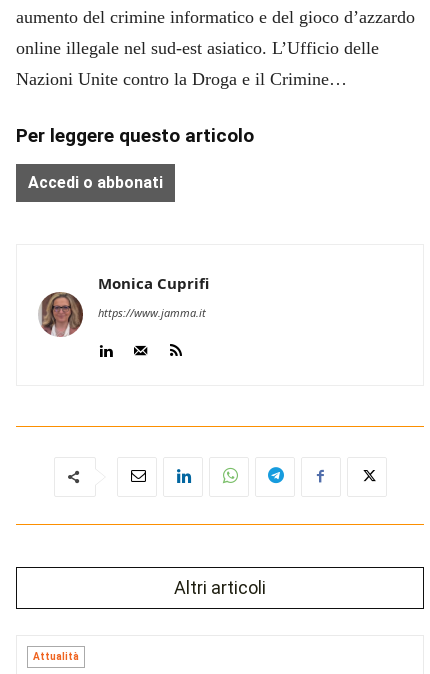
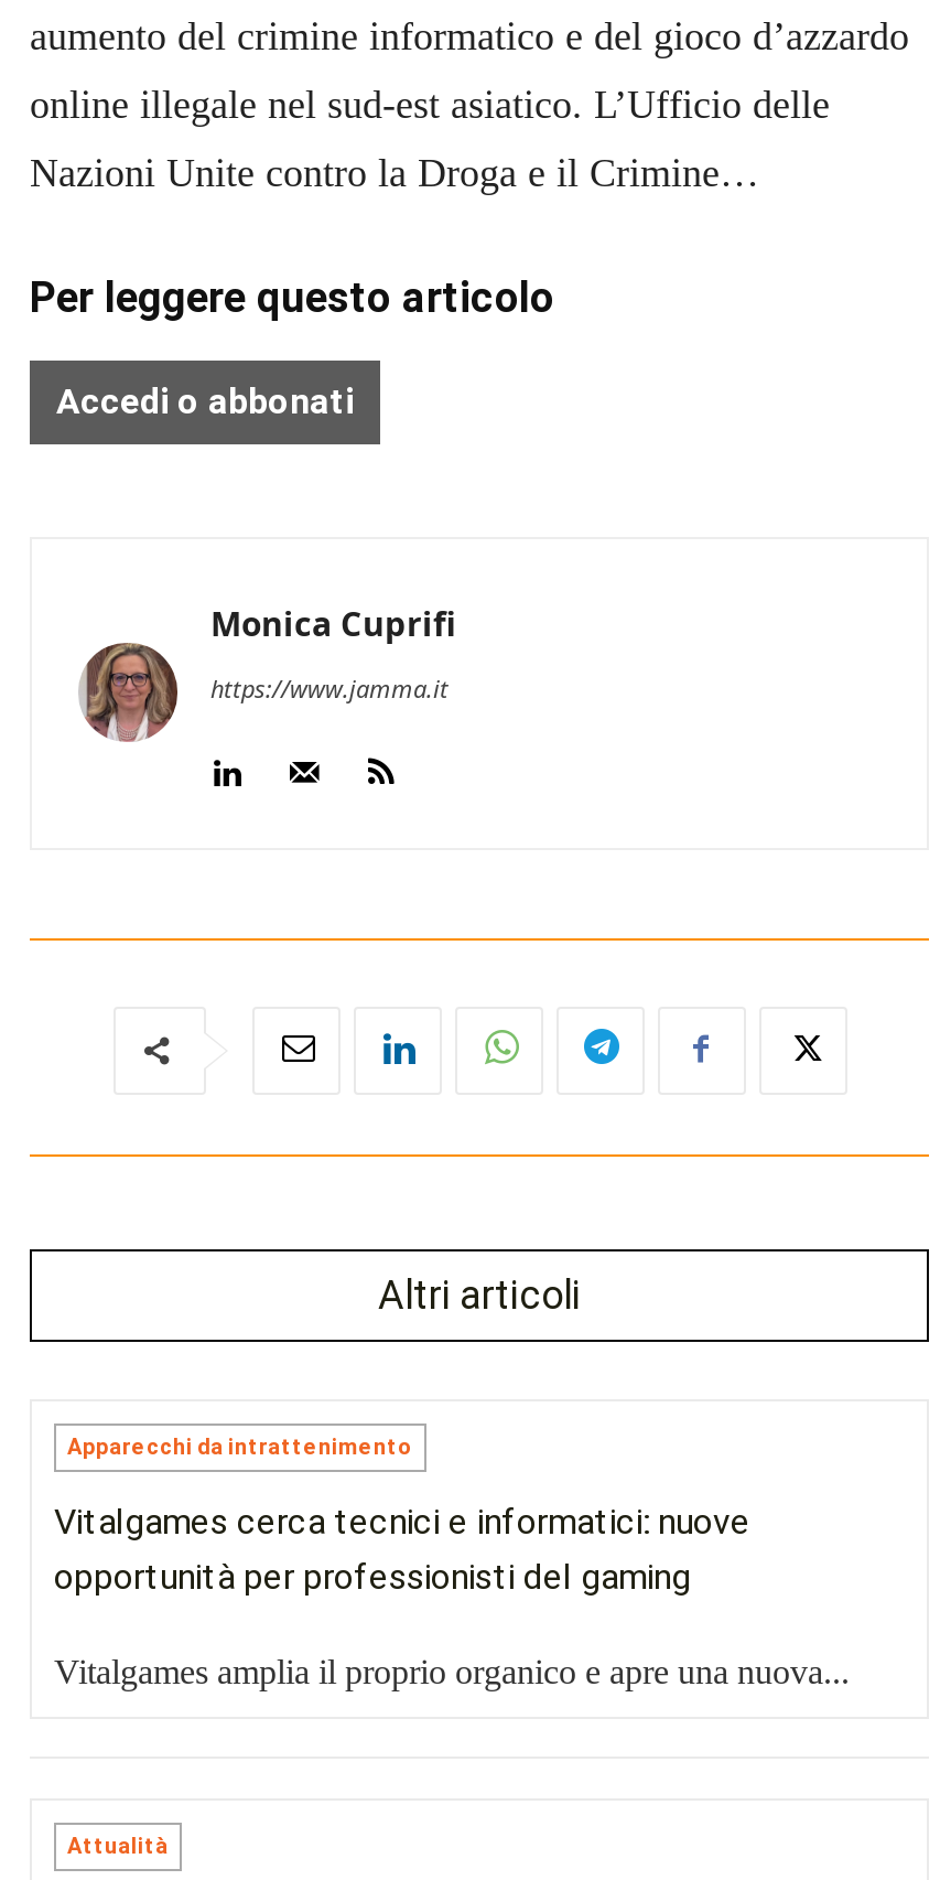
+ Apparecchi da intrattenimento
+ Vitalgames cerca tecnici e informatici: nuove
+ opportunità per professionisti del gaming
+ Vitalgames amplia il proprio organico e apre una nuova...
